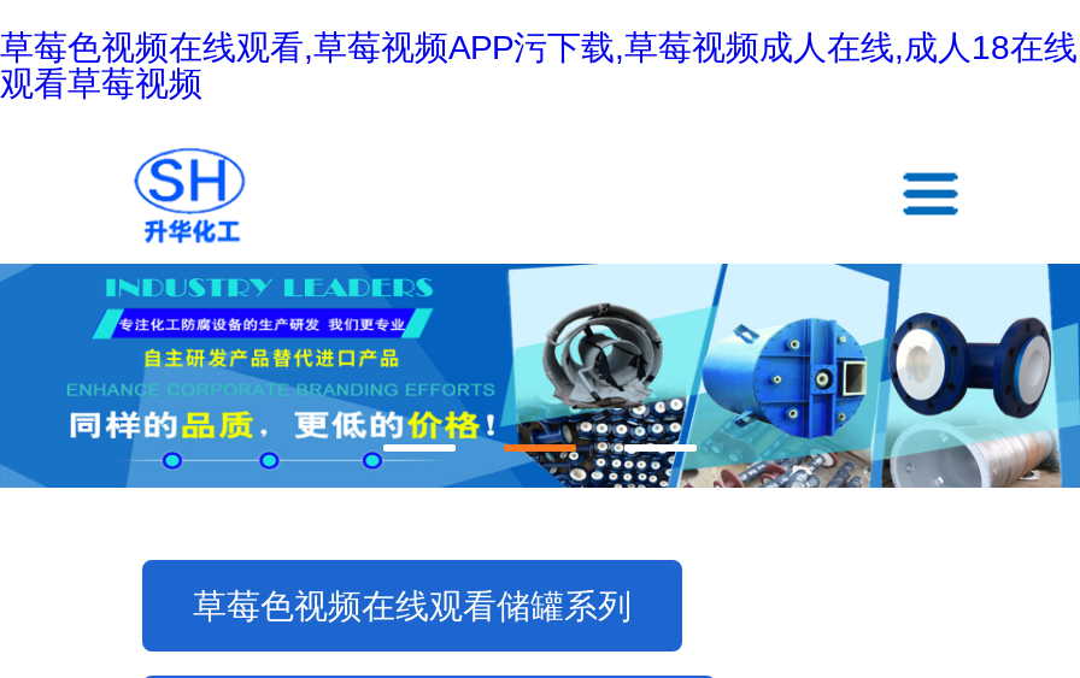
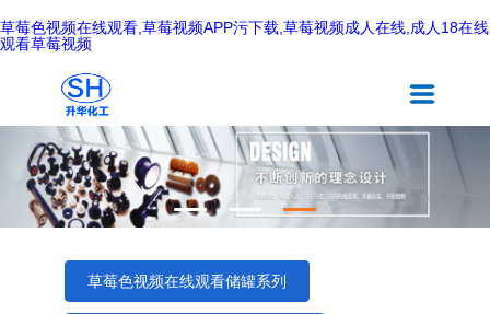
- [image]
+ [image]
